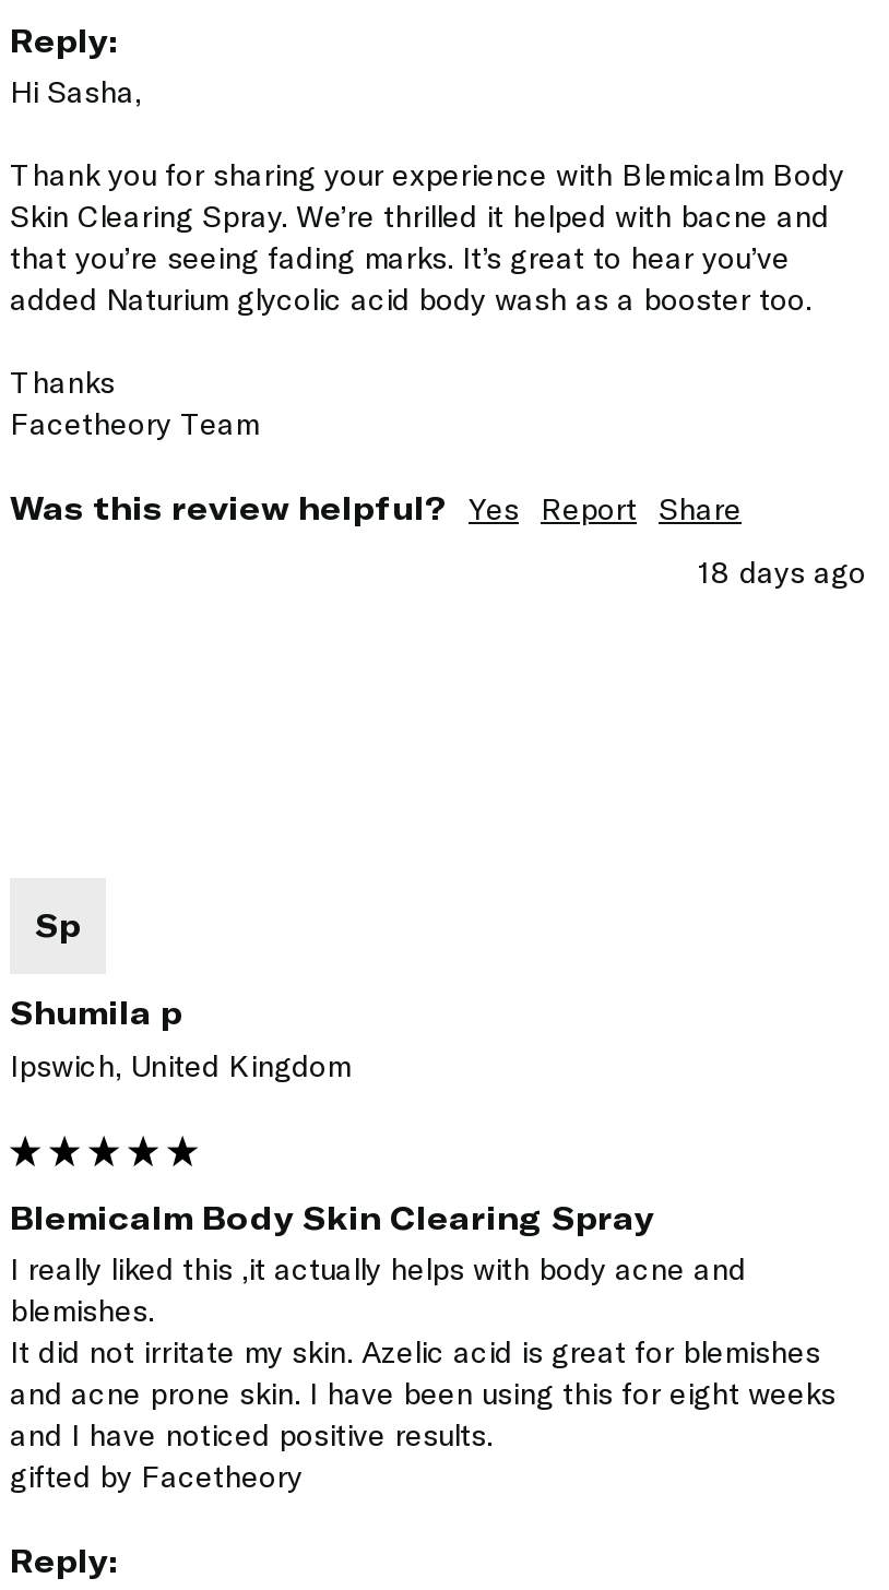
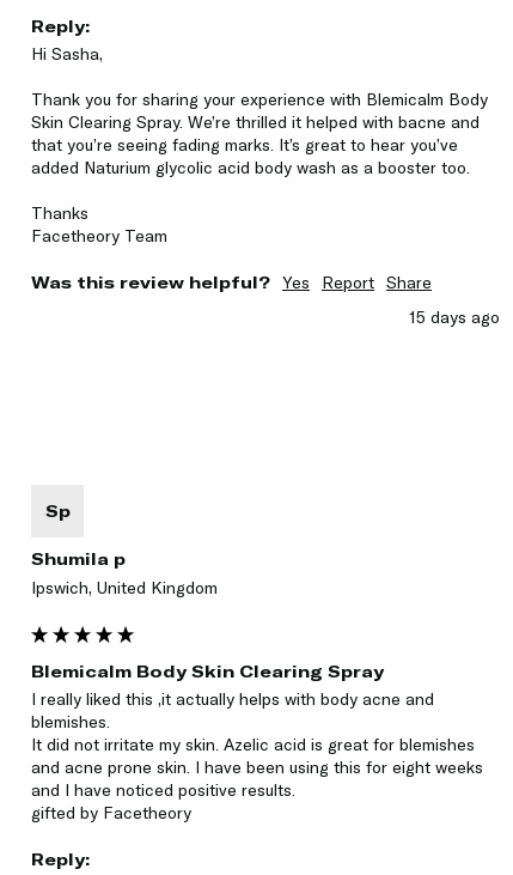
- 18 days ago
+ 15 days ago
